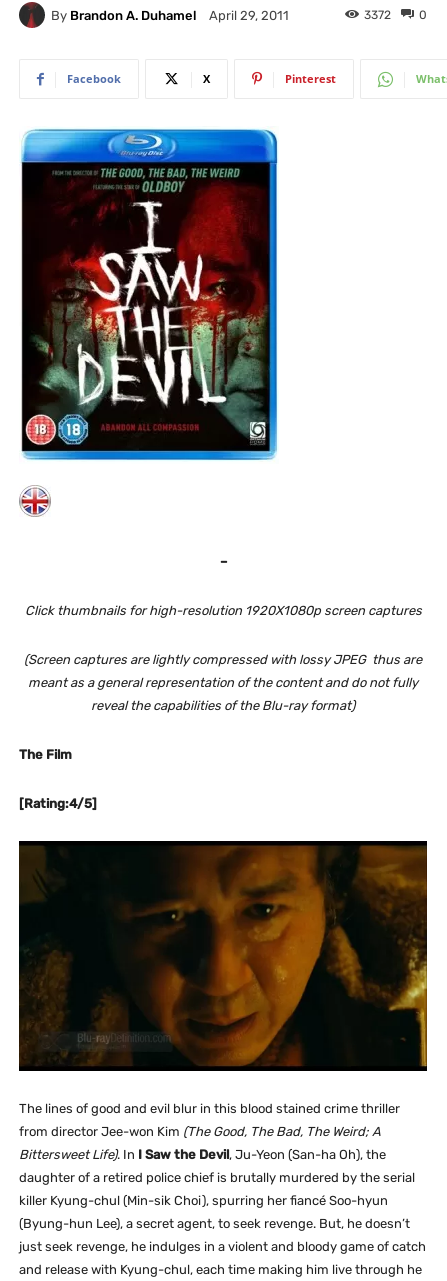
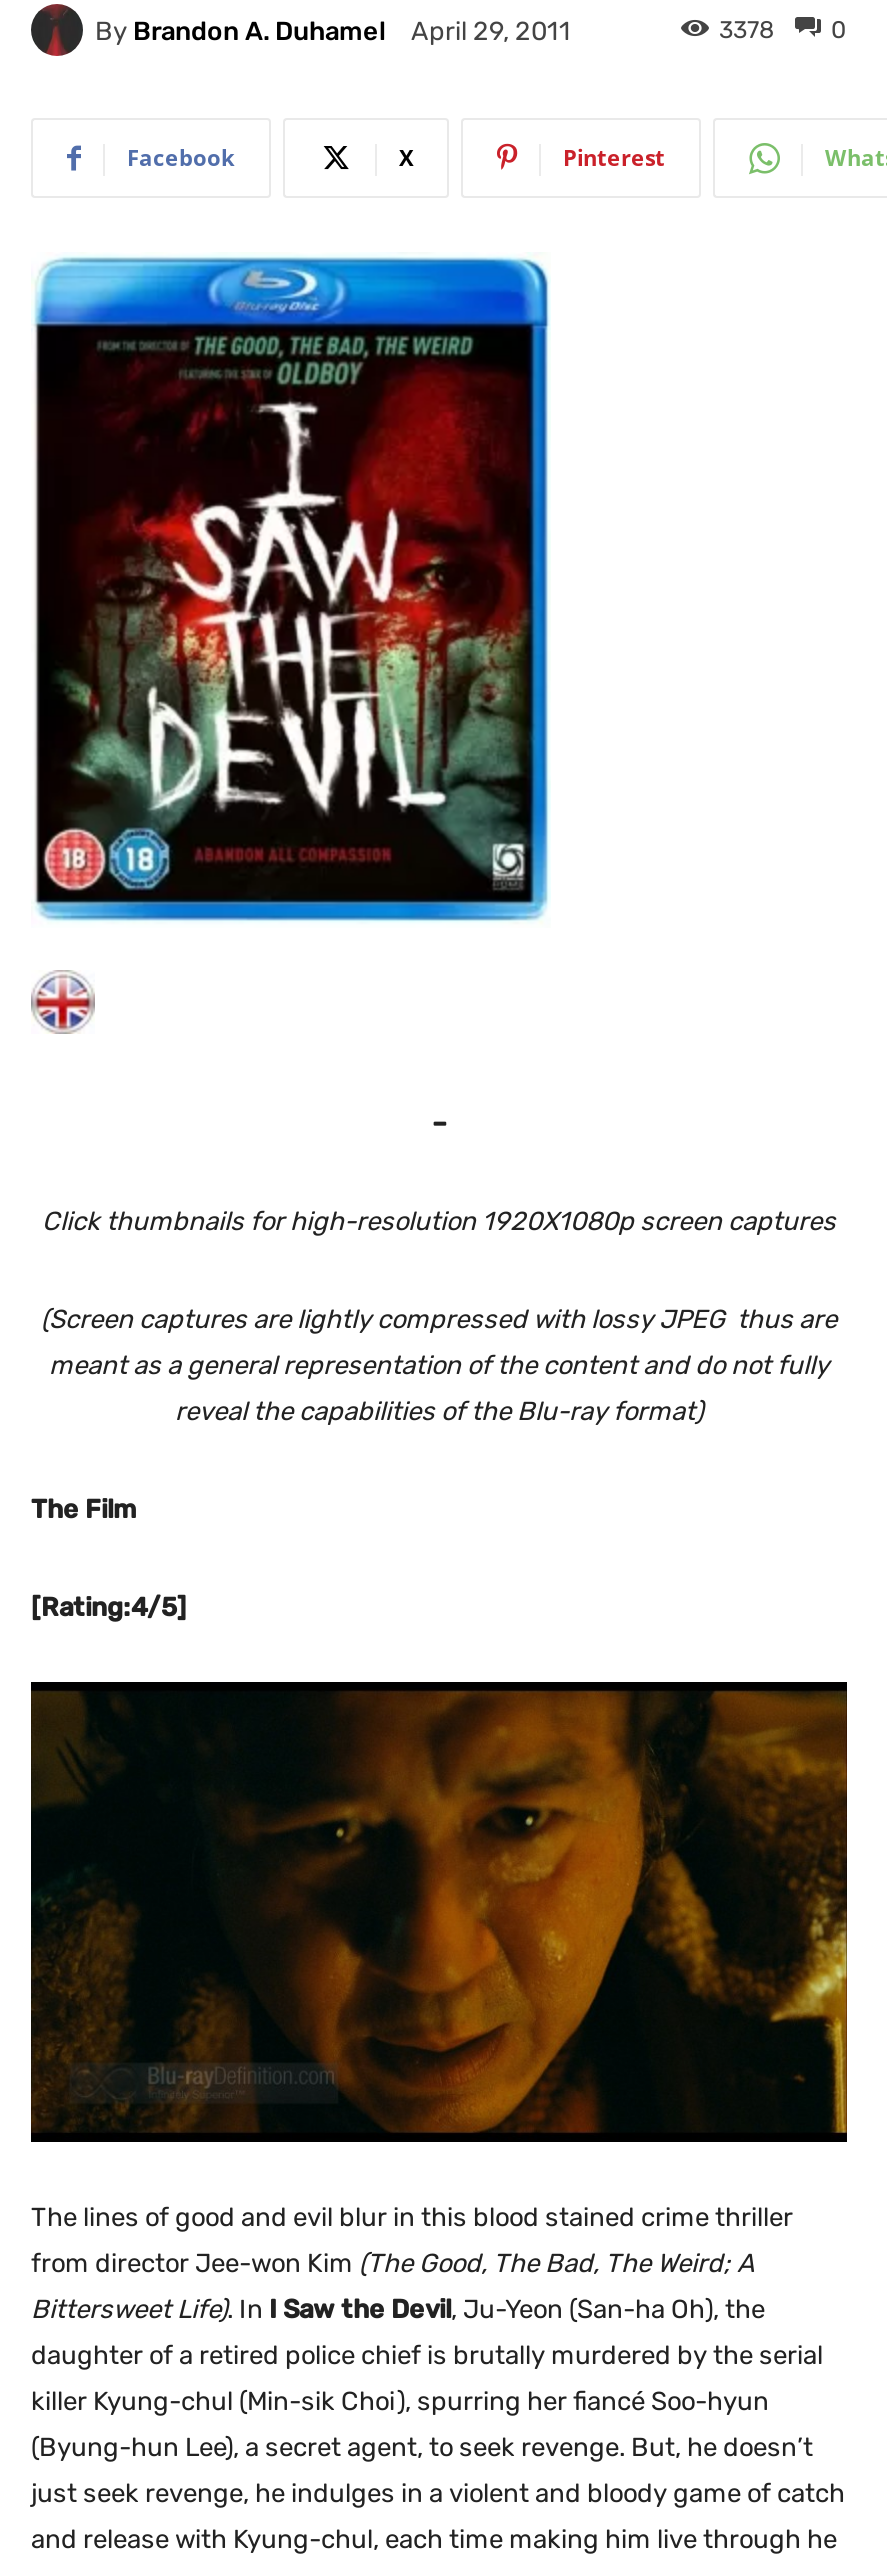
- 3372
+ 3378
